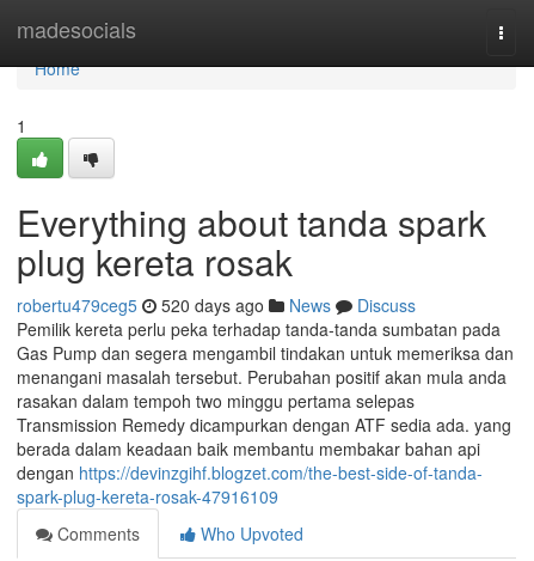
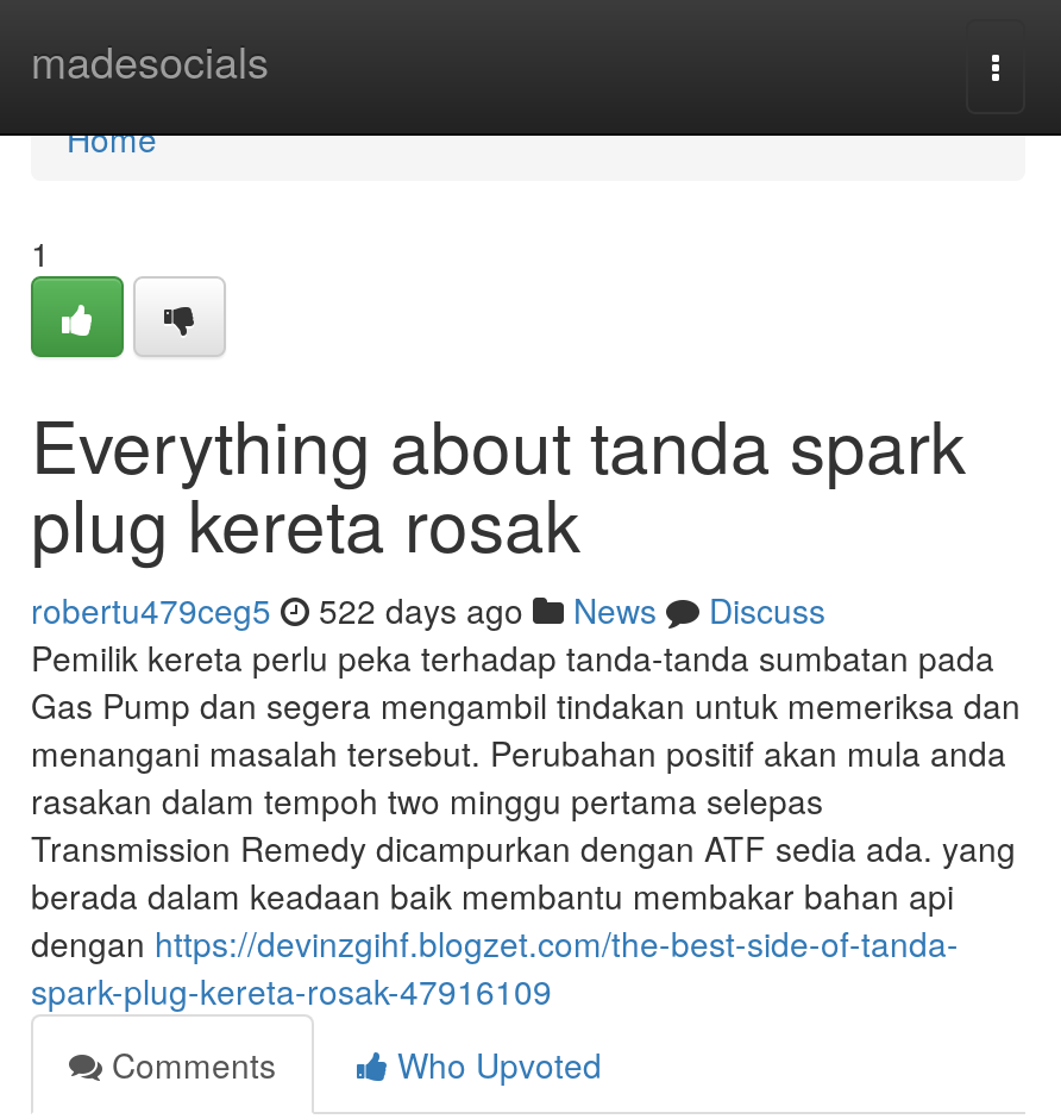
- robertu479ceg5 520 days ago News Discuss
+ robertu479ceg5 522 days ago News Discuss
